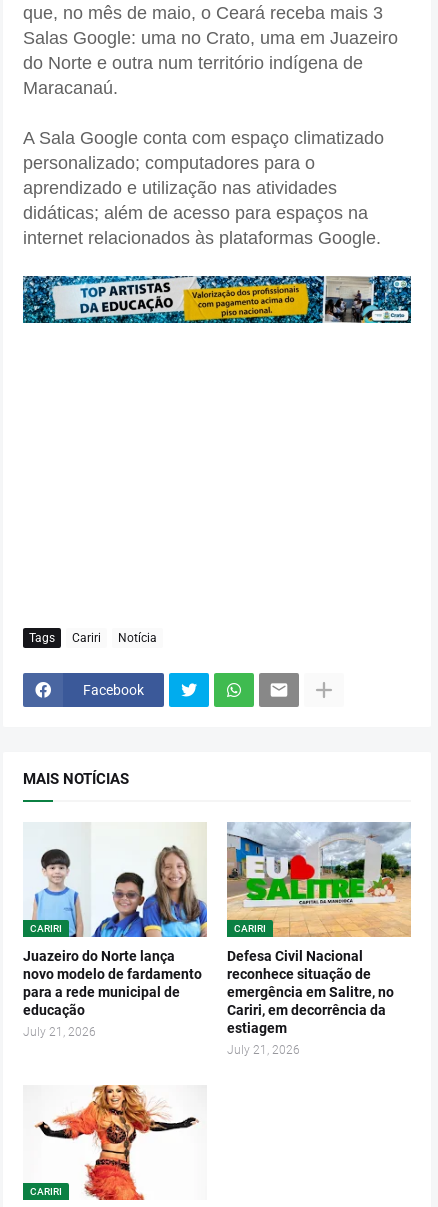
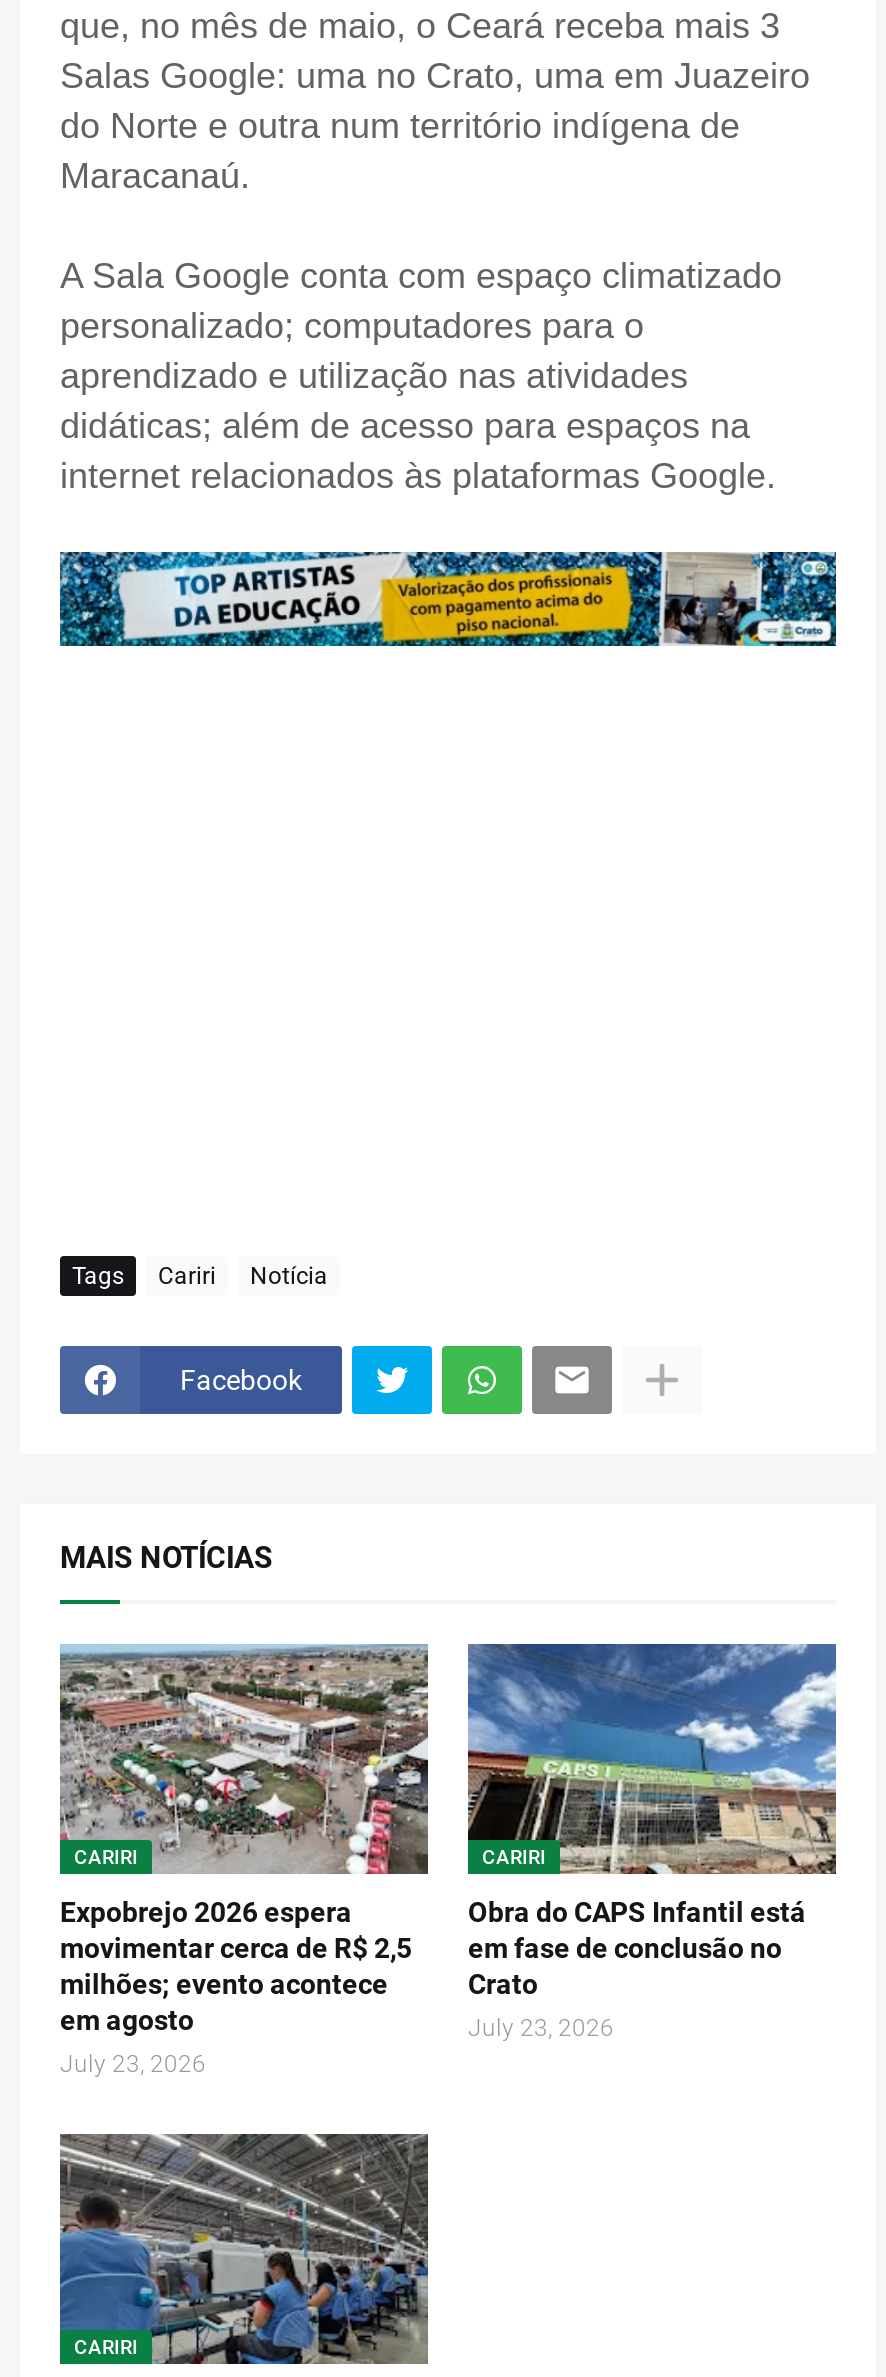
- [image]
- Juazeiro do Norte lança
- novo modelo de fardamento
- para a rede municipal de
- educação
- July 21, 2026
+ [image]
+ Expobrejo 2026 espera
+ movimentar cerca de R$ 2,5
+ milhões; evento acontece
+ em agosto
+ July 23, 2026

- [image]
- Defesa Civil Nacional
- reconhece situação de
- emergência em Salitre, no
- Cariri, em decorrência da
- estiagem
- July 21, 2026
+ [image]
+ Obra do CAPS Infantil está
+ em fase de conclusão no
+ Crato
+ July 23, 2026

- [image]
+ [image]
